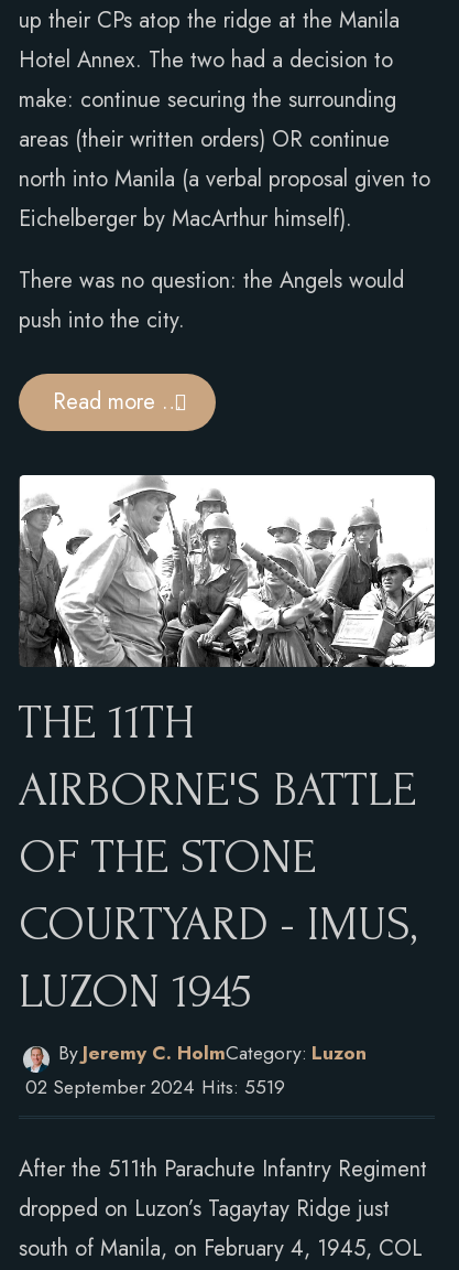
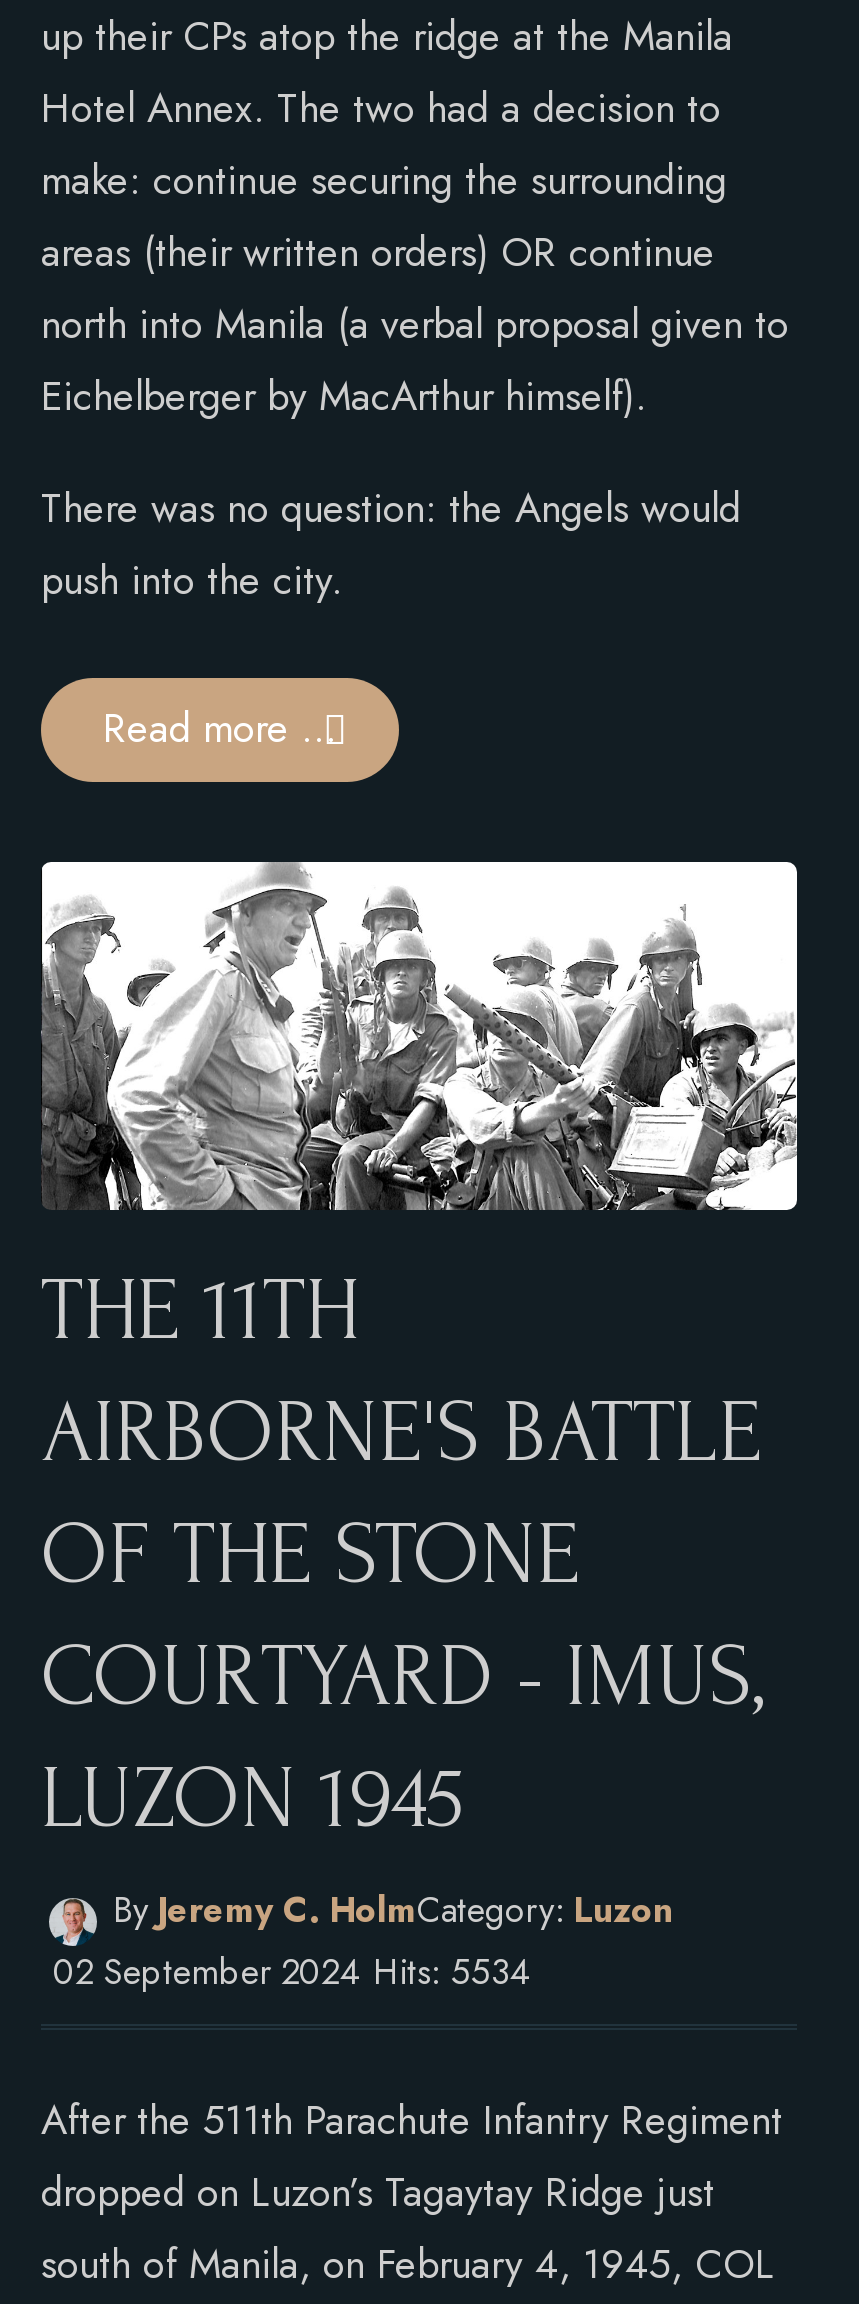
- 02 September 2024 Hits: 5519
+ 02 September 2024 Hits: 5534
